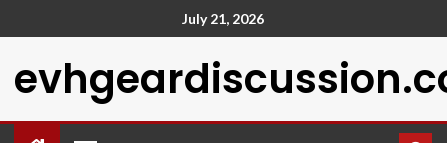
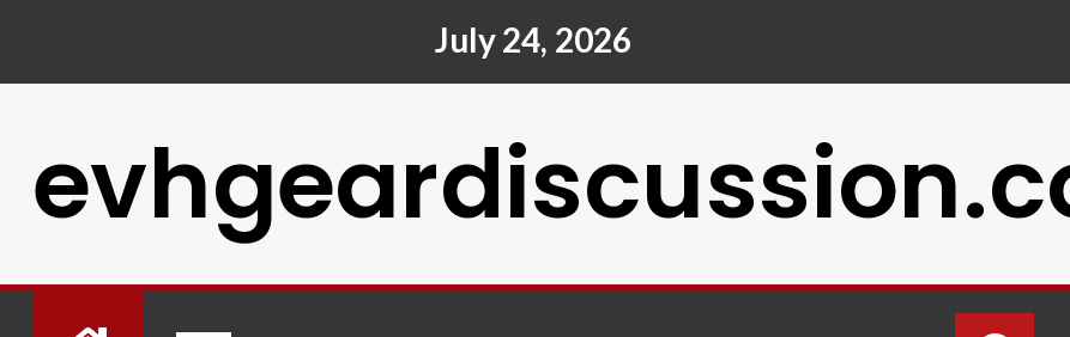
- July 21, 2026
+ July 24, 2026
